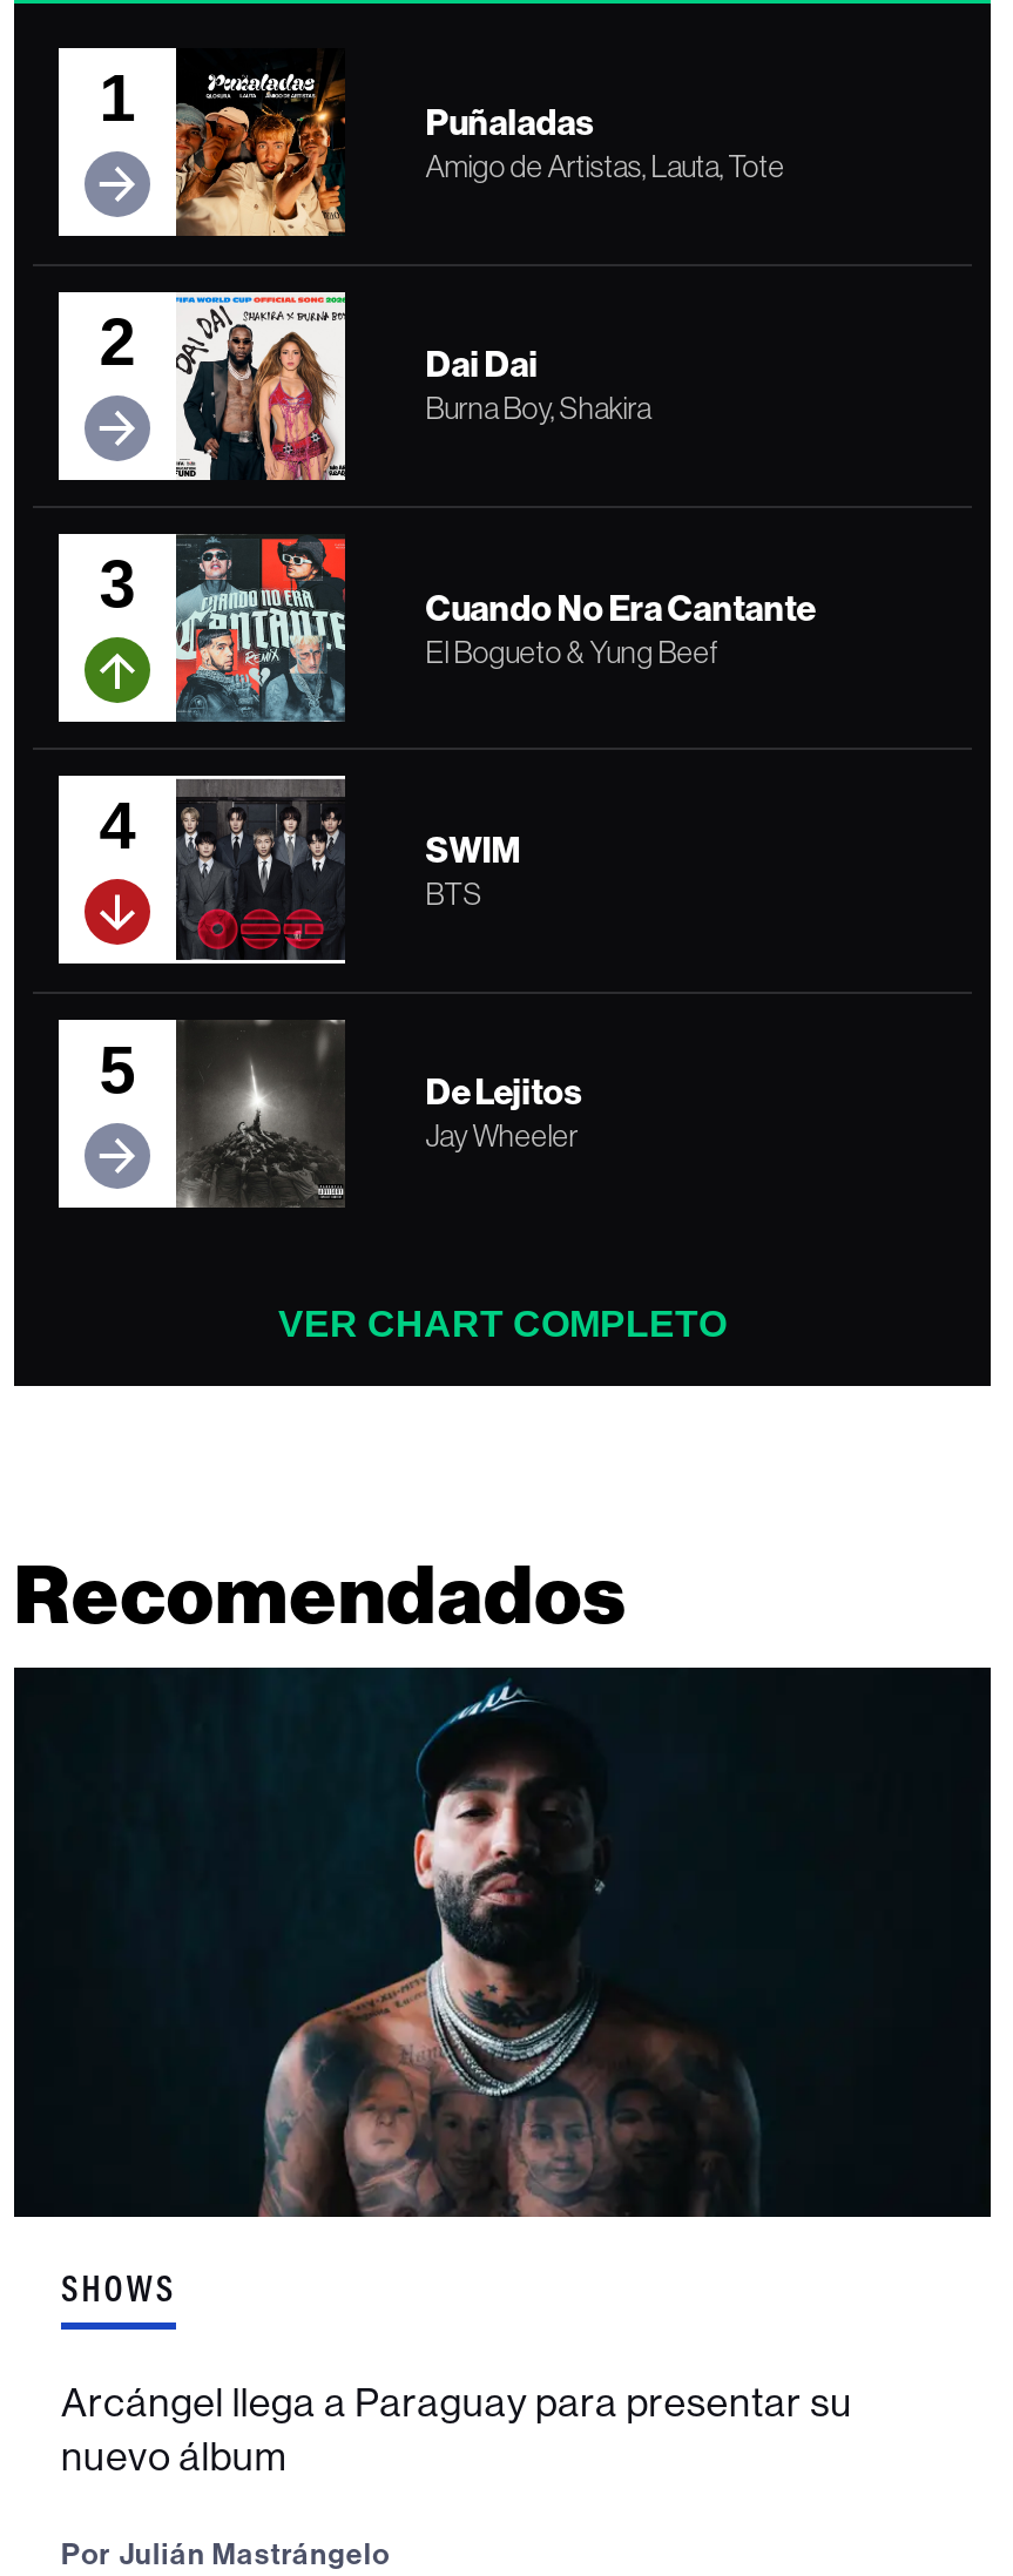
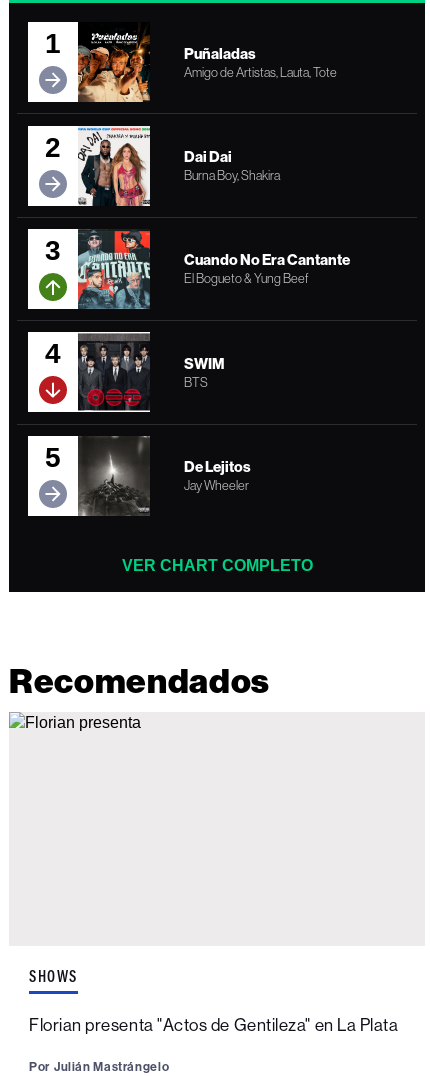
- [image]

- Arcángel llega a Paraguay para presentar su
- nuevo álbum
+ Florian presenta "Actos de Gentileza" en La Plata
